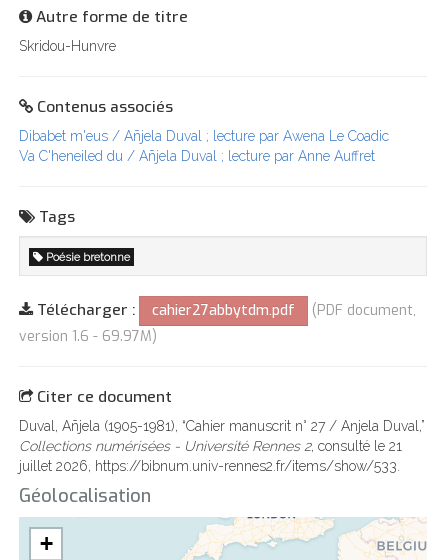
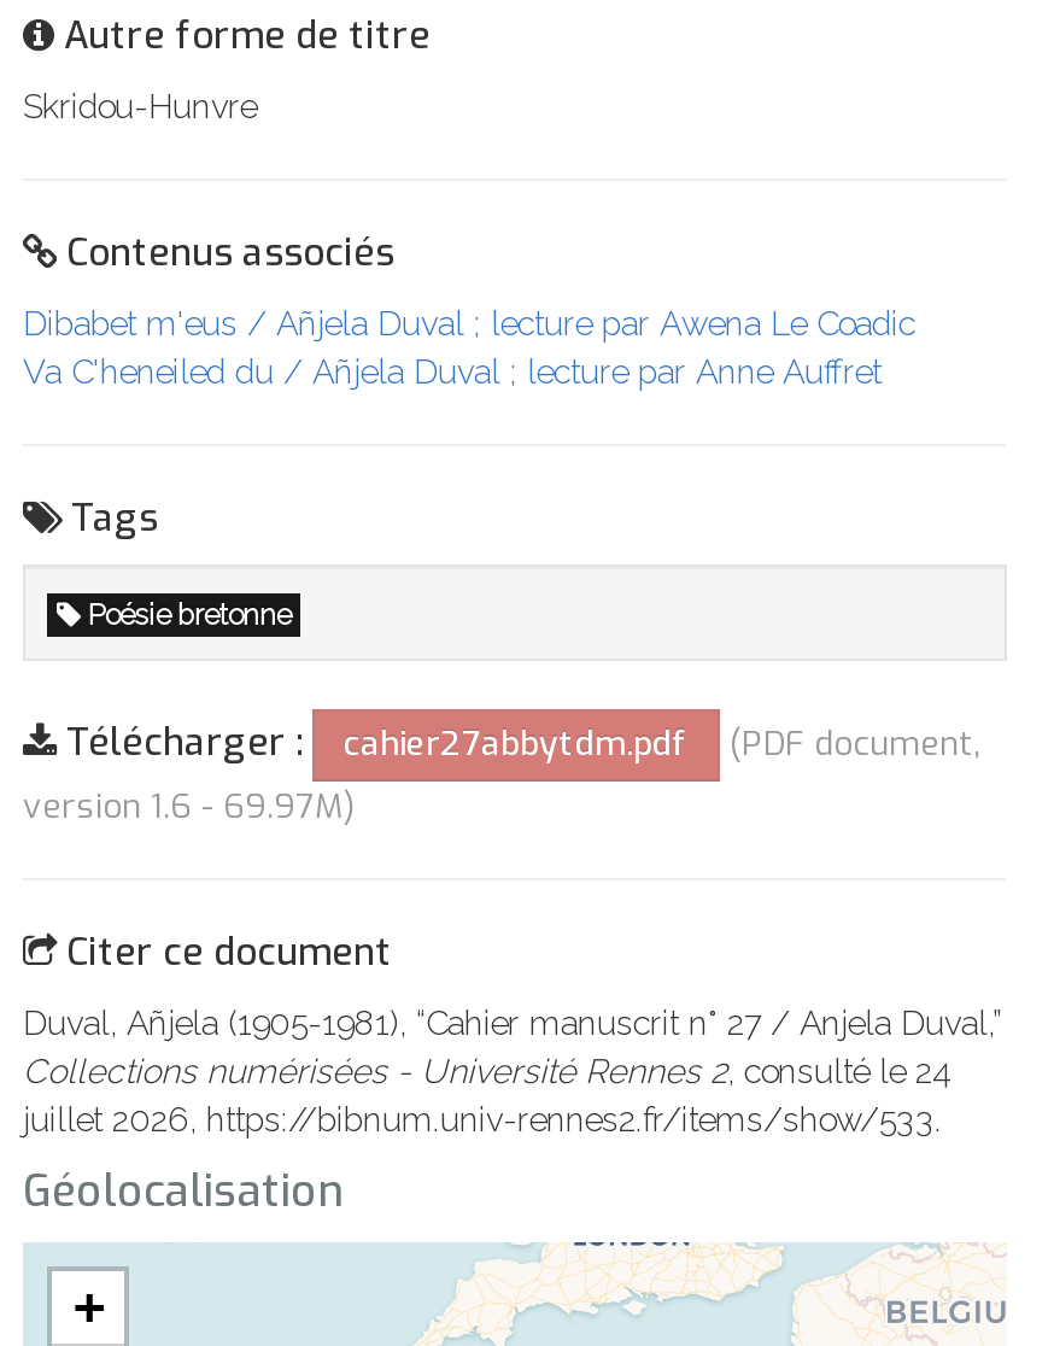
- Collections numérisées - Université Rennes 2, consulté le 21
+ Collections numérisées - Université Rennes 2, consulté le 24
